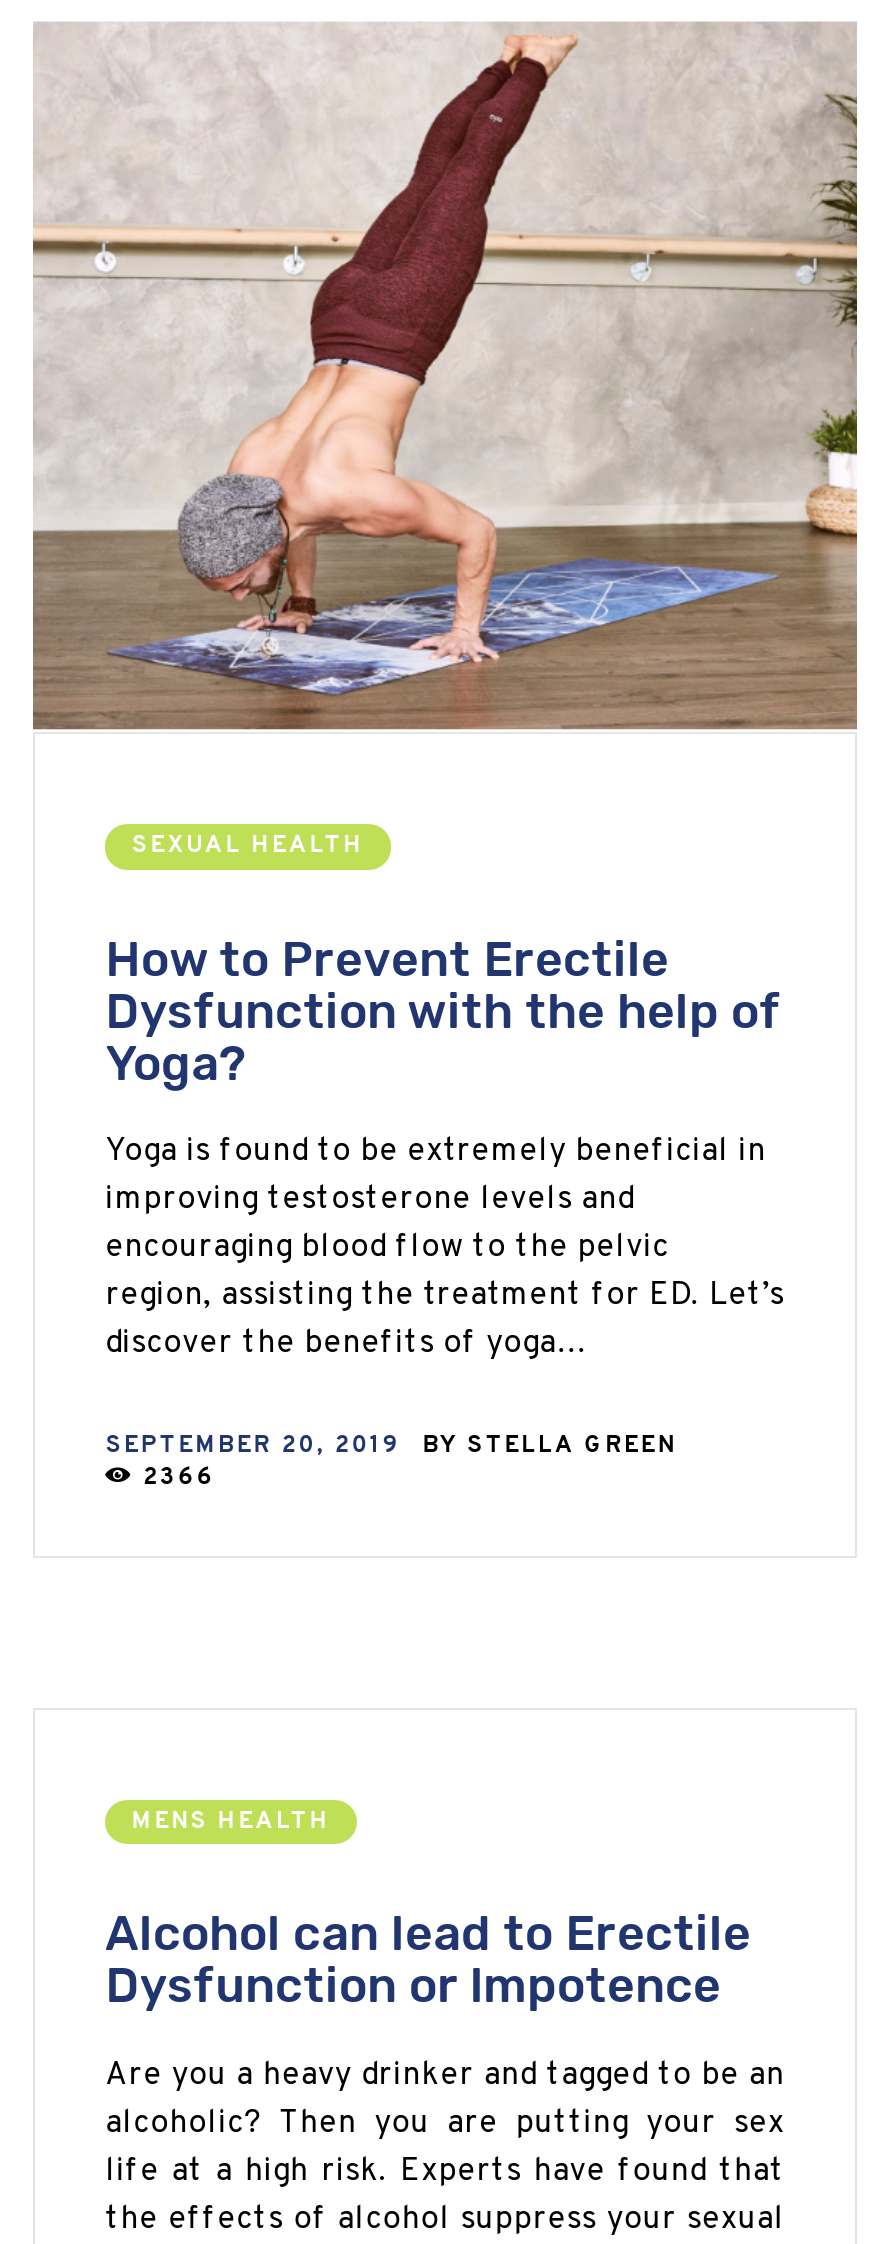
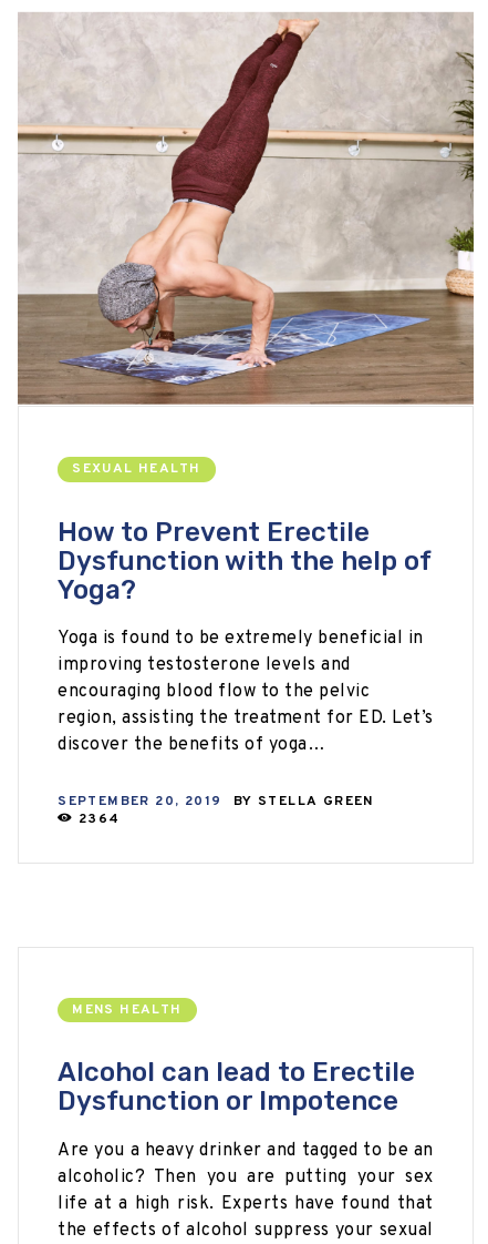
- 2366
+ 2364
